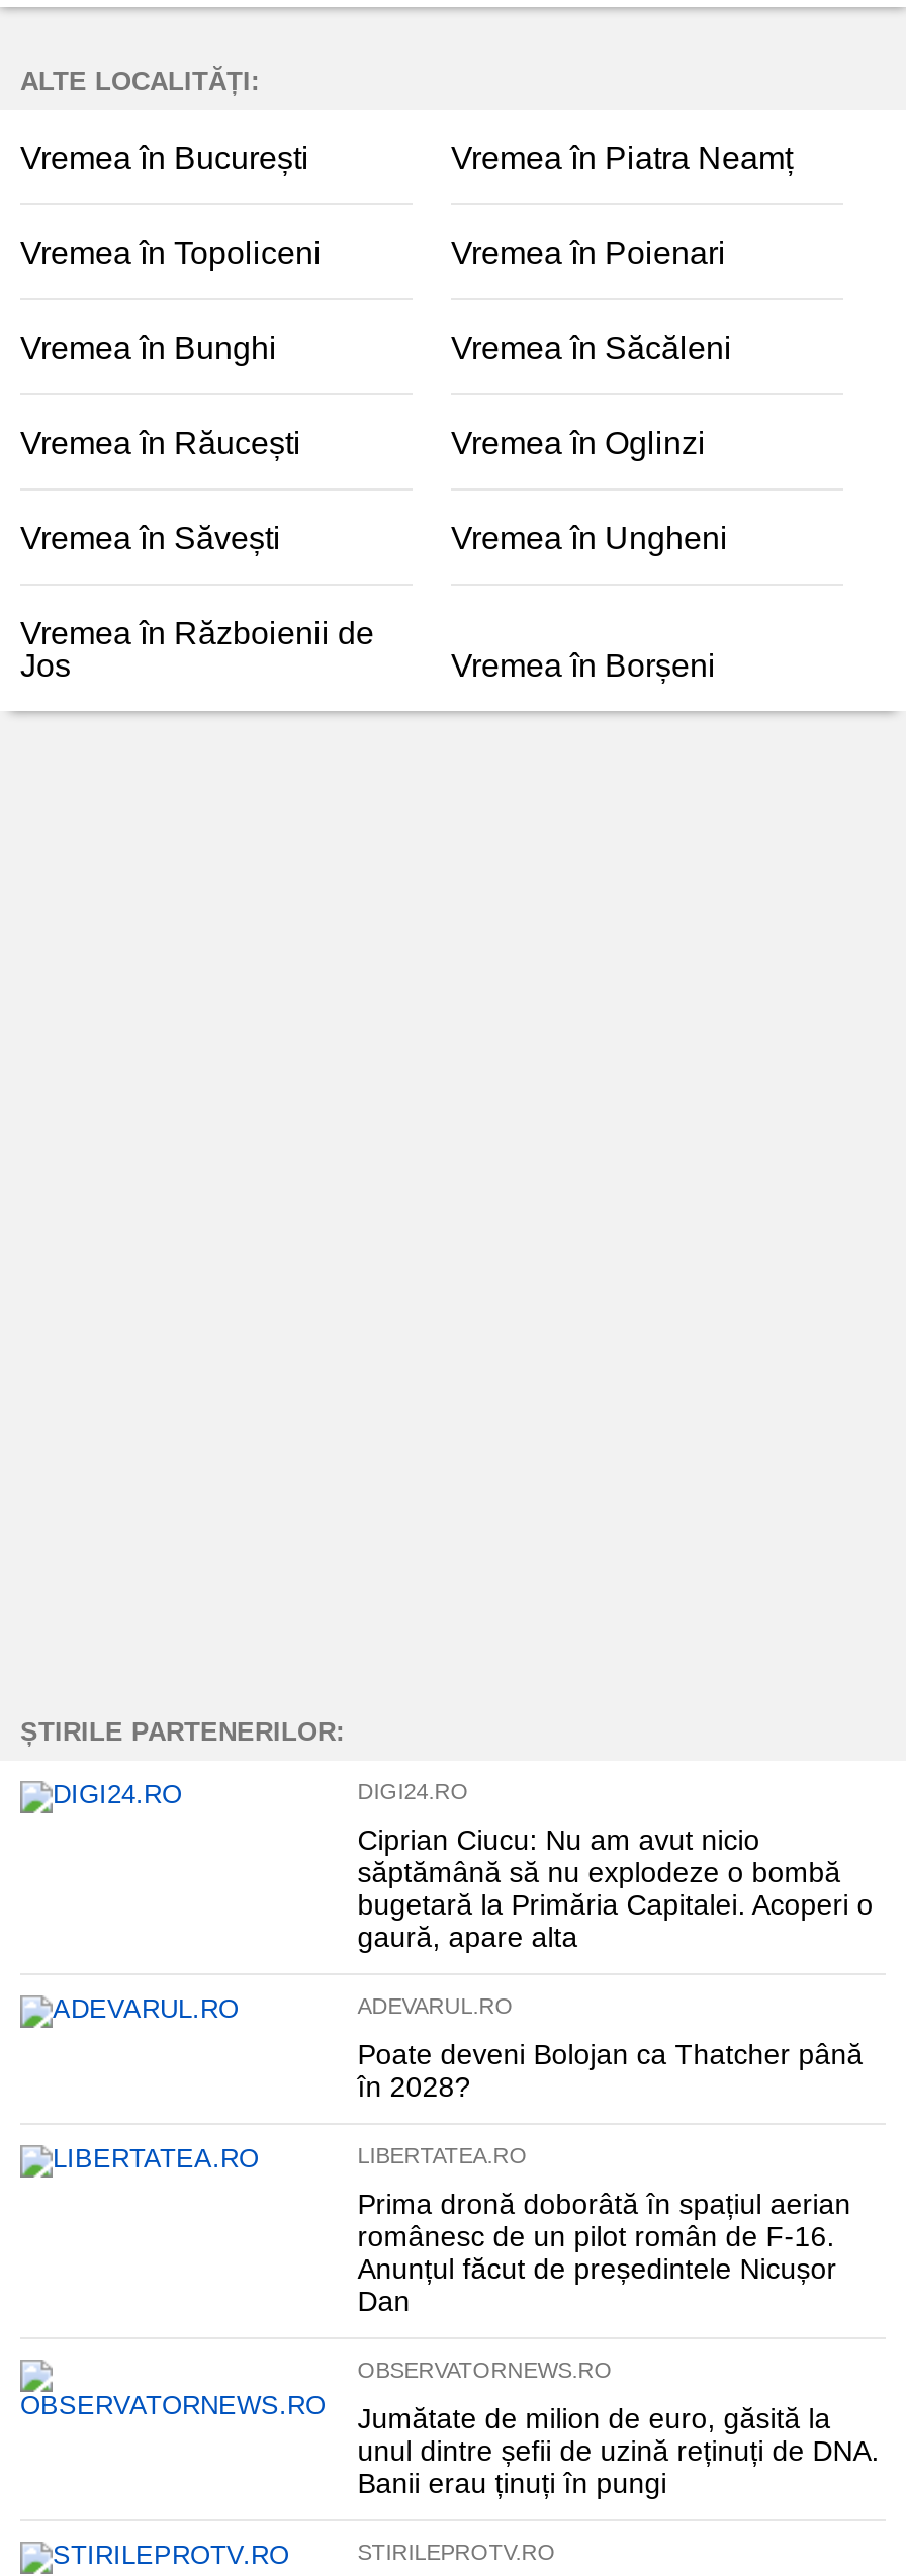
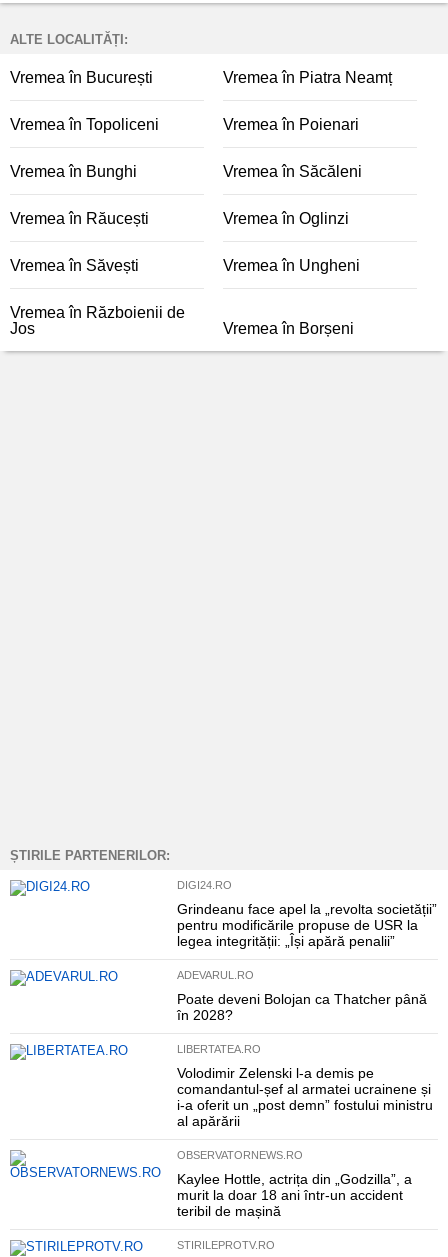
- Ciprian Ciucu: Nu am avut nicio
- săptămână să nu explodeze o bombă
- bugetară la Primăria Capitalei. Acoperi o
- gaură, apare alta
+ Grindeanu face apel la „revolta societății”
+ pentru modificările propuse de USR la
+ legea integrității: „Își apără penalii”

- Prima dronă doborâtă în spațiul aerian
- românesc de un pilot român de F-16.
- Anunțul făcut de președintele Nicușor
- Dan
+ Volodimir Zelenski l-a demis pe
+ comandantul-șef al armatei ucrainene și
+ i-a oferit un „post demn” fostului ministru
+ al apărării

- Jumătate de milion de euro, găsită la
- unul dintre șefii de uzină reținuți de DNA.
- Banii erau ținuți în pungi
+ Kaylee Hottle, actrița din „Godzilla”, a
+ murit la doar 18 ani într-un accident
+ teribil de mașină
